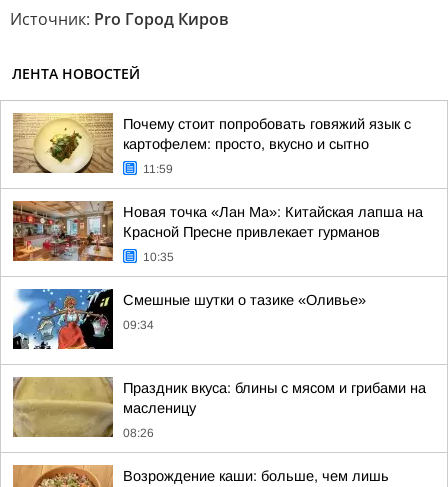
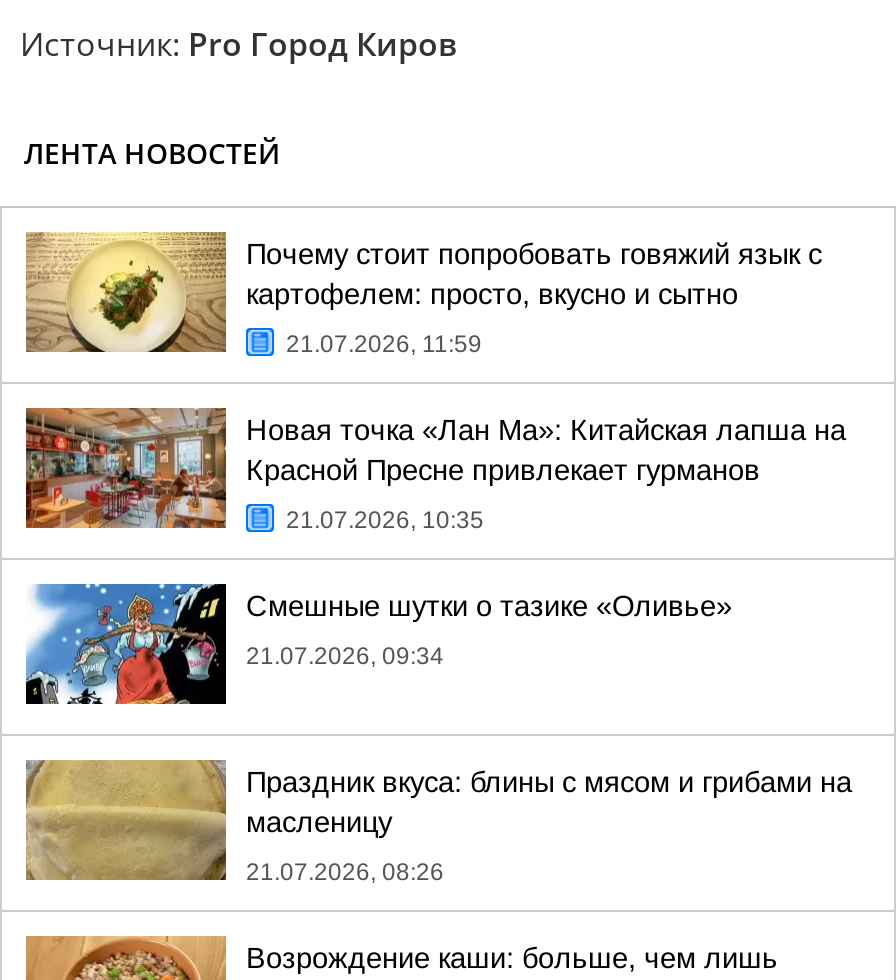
- 11:59
+ 21.07.2026, 11:59

- 10:35
+ 21.07.2026, 10:35

- 09:34
+ 21.07.2026, 09:34

- 08:26
+ 21.07.2026, 08:26
